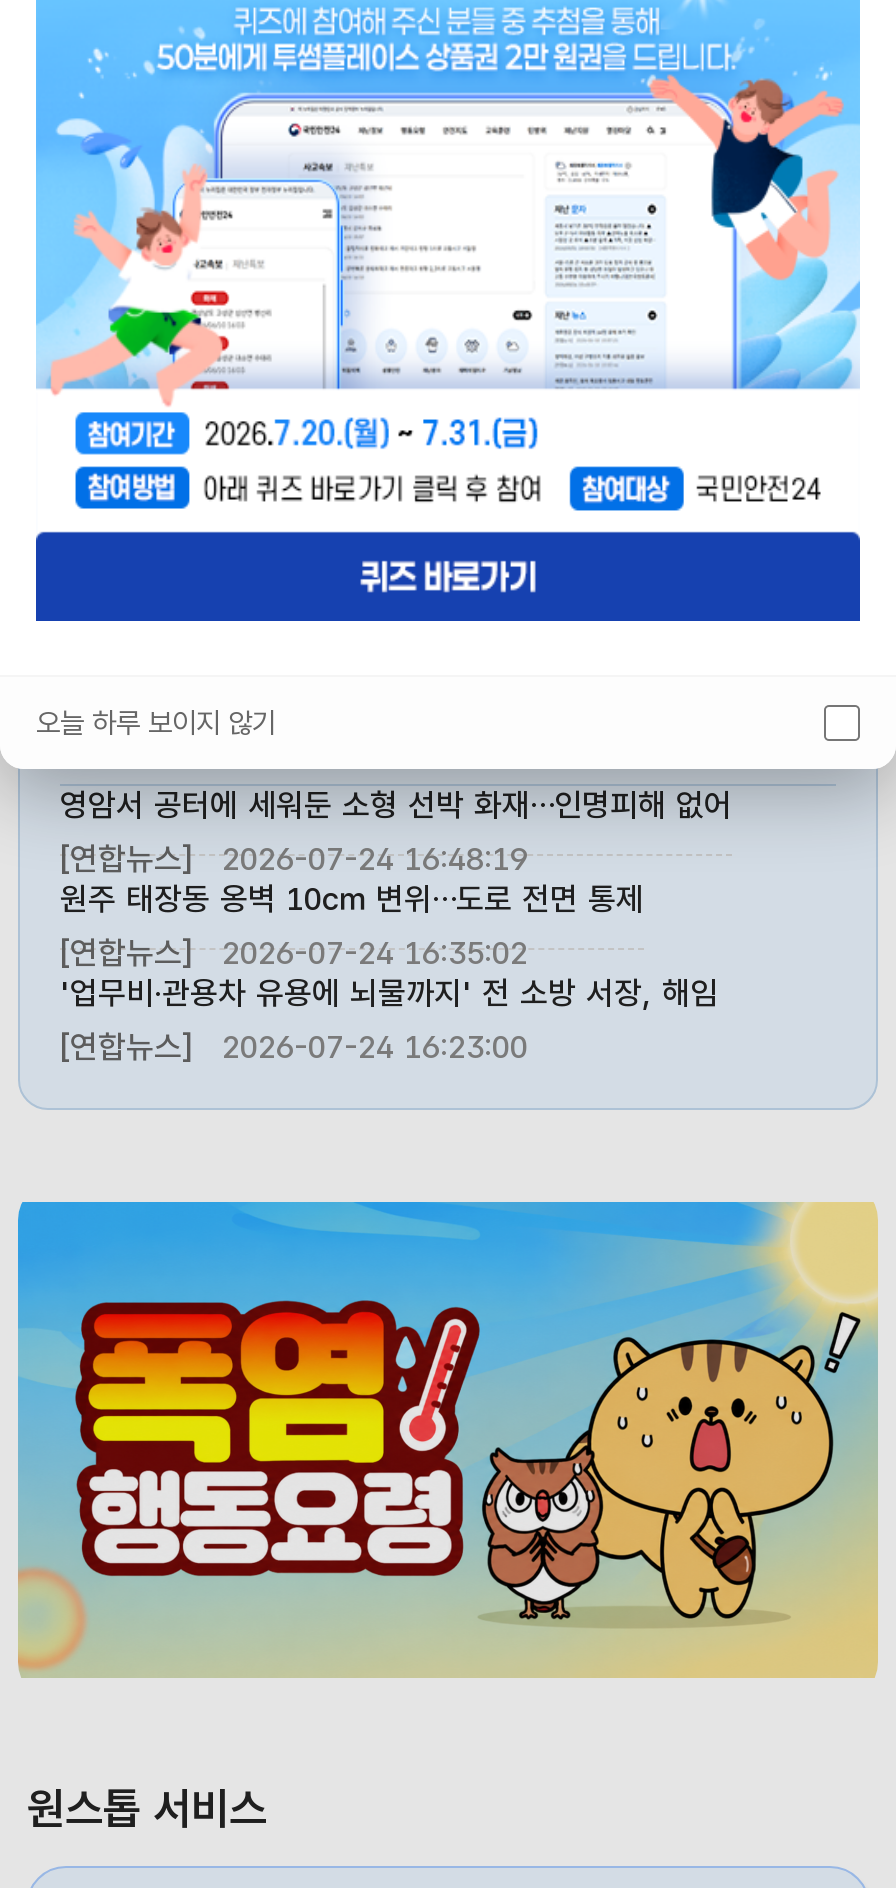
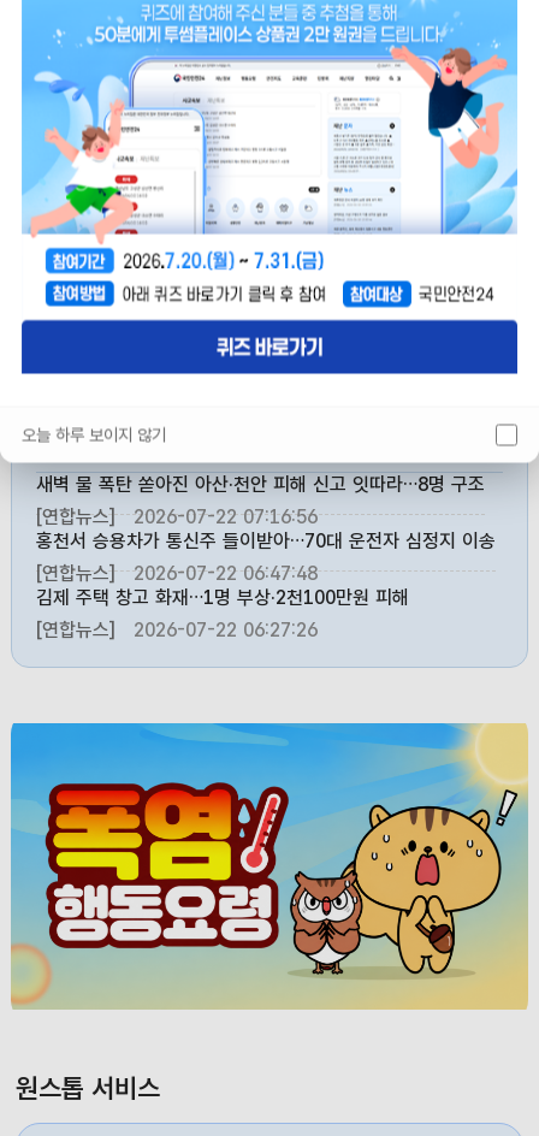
- 영암서 공터에 세워둔 소형 선박 화재…인명피해 없어
+ 새벽 물 폭탄 쏟아진 아산·천안 피해 신고 잇따라…8명 구조

- 2026-07-24 16:48:19
- 원주 태장동 옹벽 10㎝ 변위…도로 전면 통제
+ 2026-07-22 07:16:56
+ 홍천서 승용차가 통신주 들이받아…70대 운전자 심정지 이송

- 2026-07-24 16:35:02
- '업무비·관용차 유용에 뇌물까지' 전 소방 서장, 해임
+ 2026-07-22 06:47:48
+ 김제 주택 창고 화재…1명 부상·2천100만원 피해

- [연합뉴스] 2026-07-24 16:23:00
+ [연합뉴스] 2026-07-22 06:27:26
